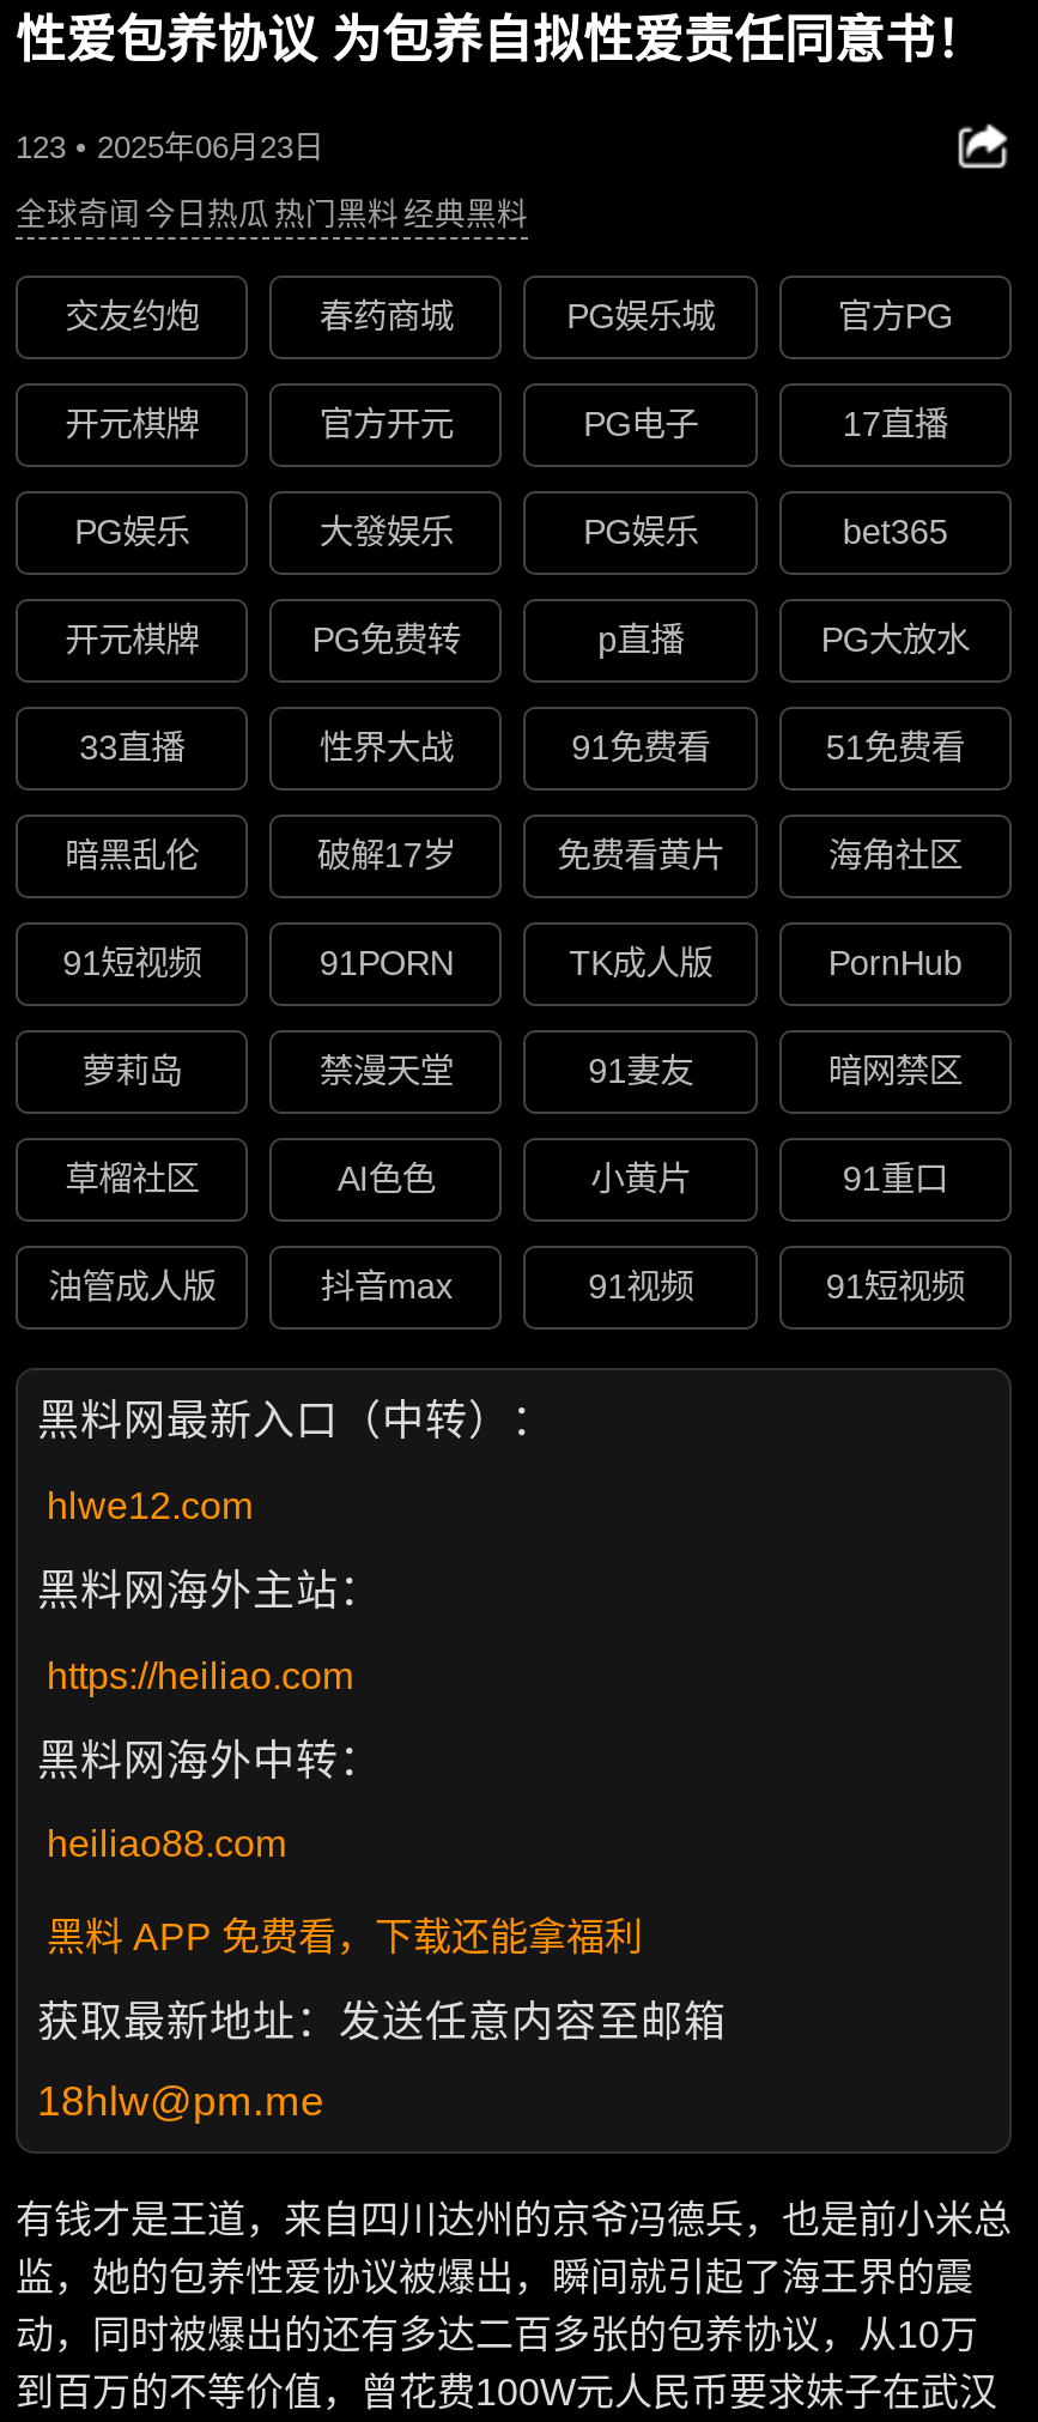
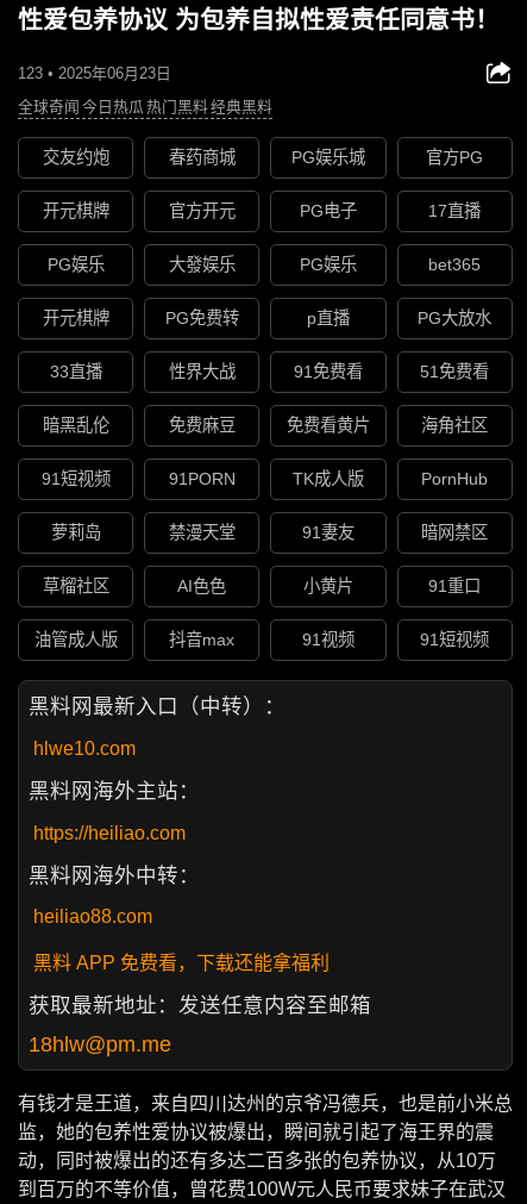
- 破解17岁
+ 免费麻豆

- hlwe12.com
+ hlwe10.com
